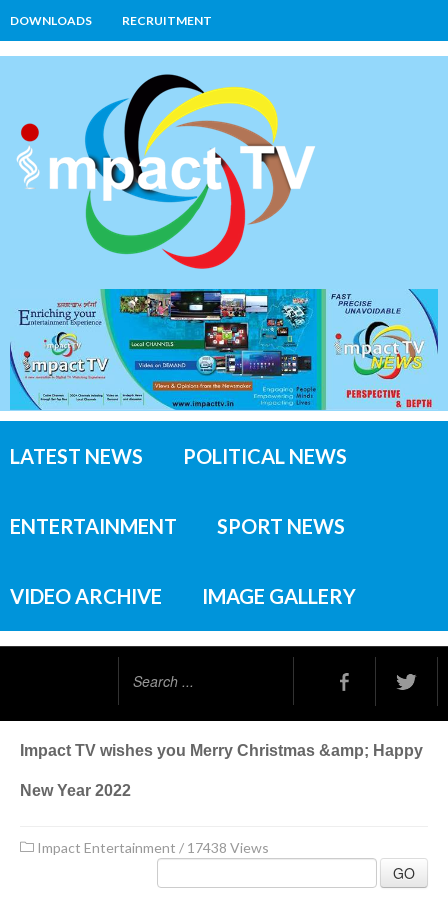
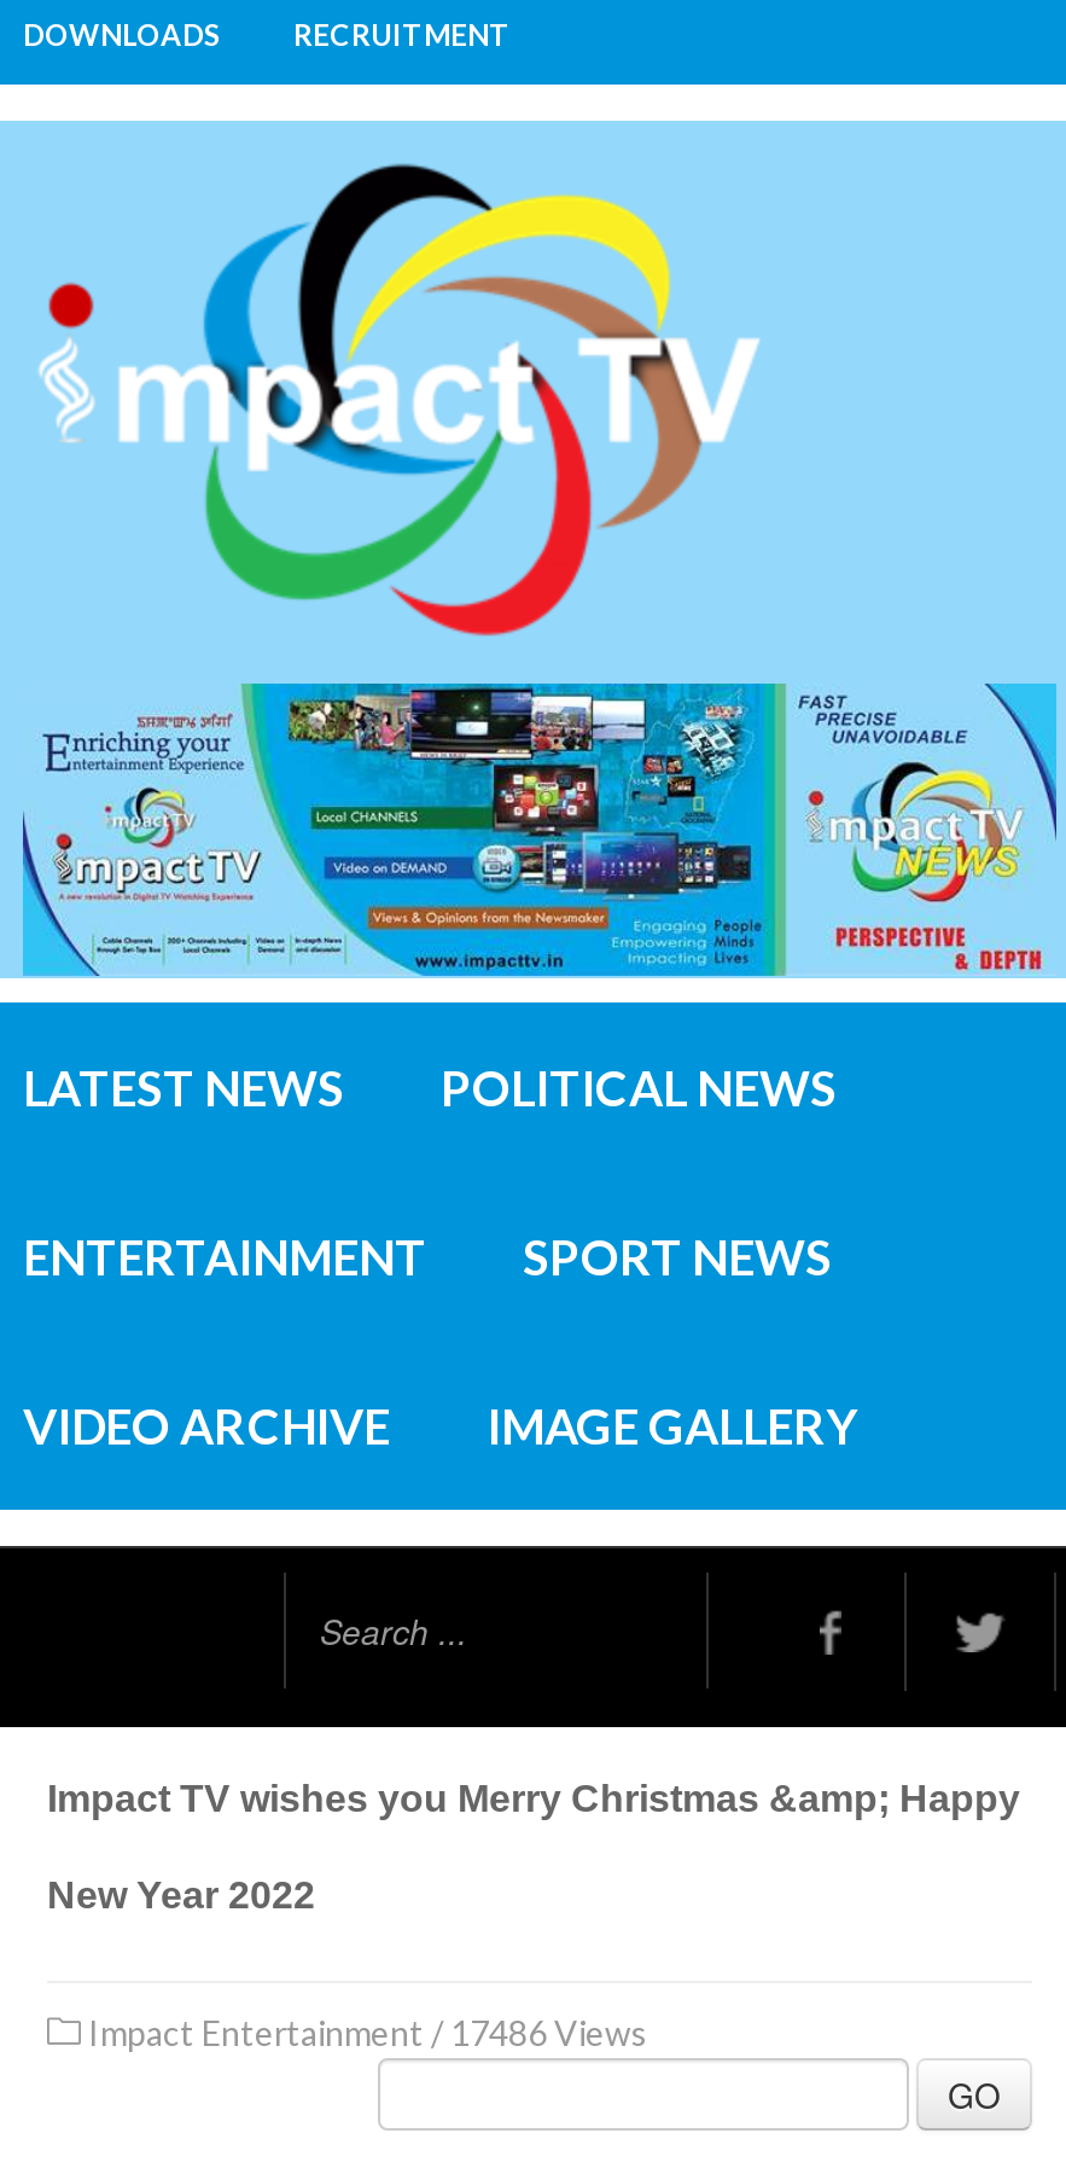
- Impact Entertainment / 17438 Views
+ Impact Entertainment / 17486 Views
